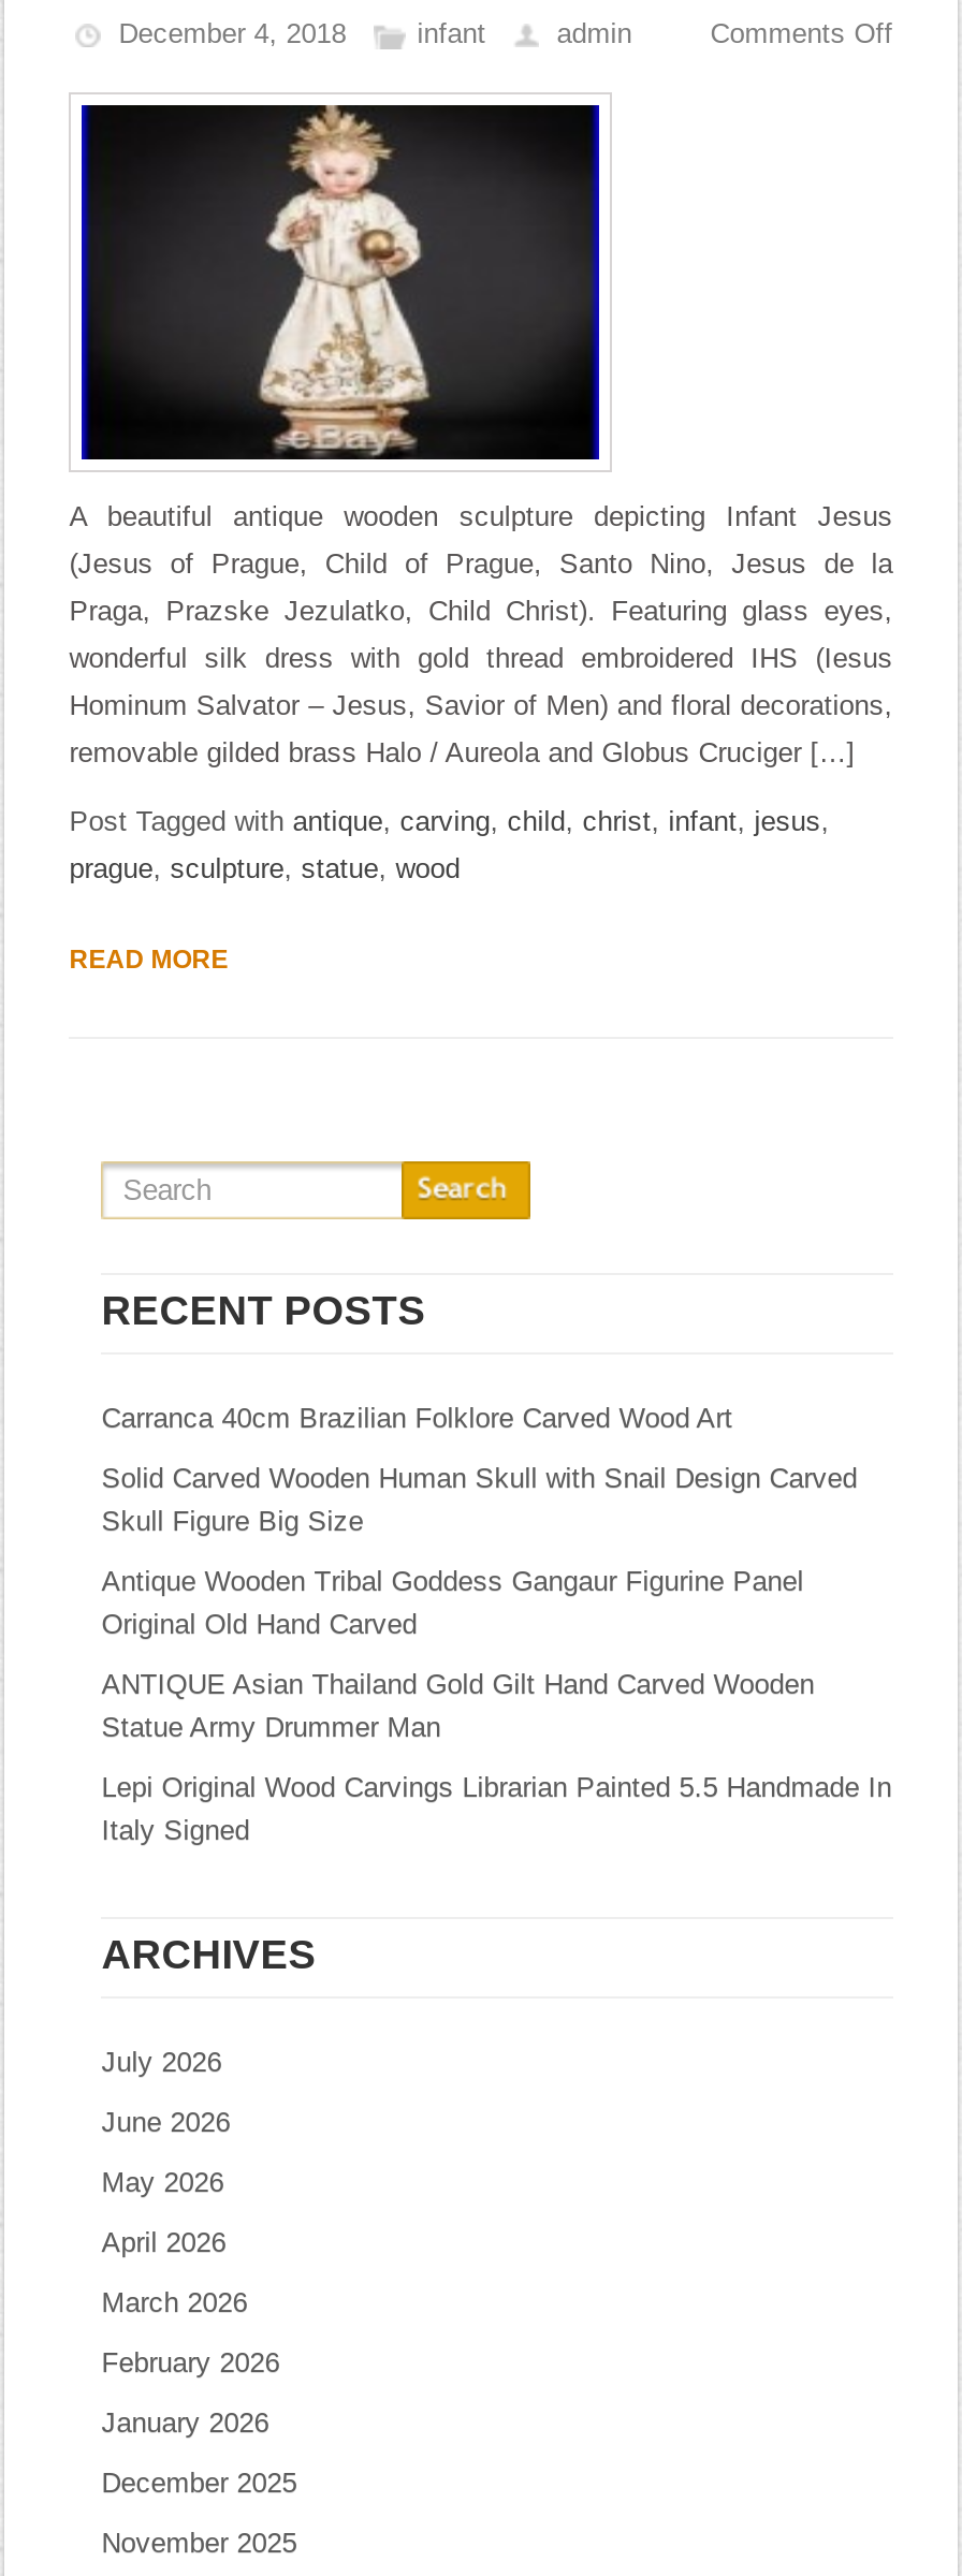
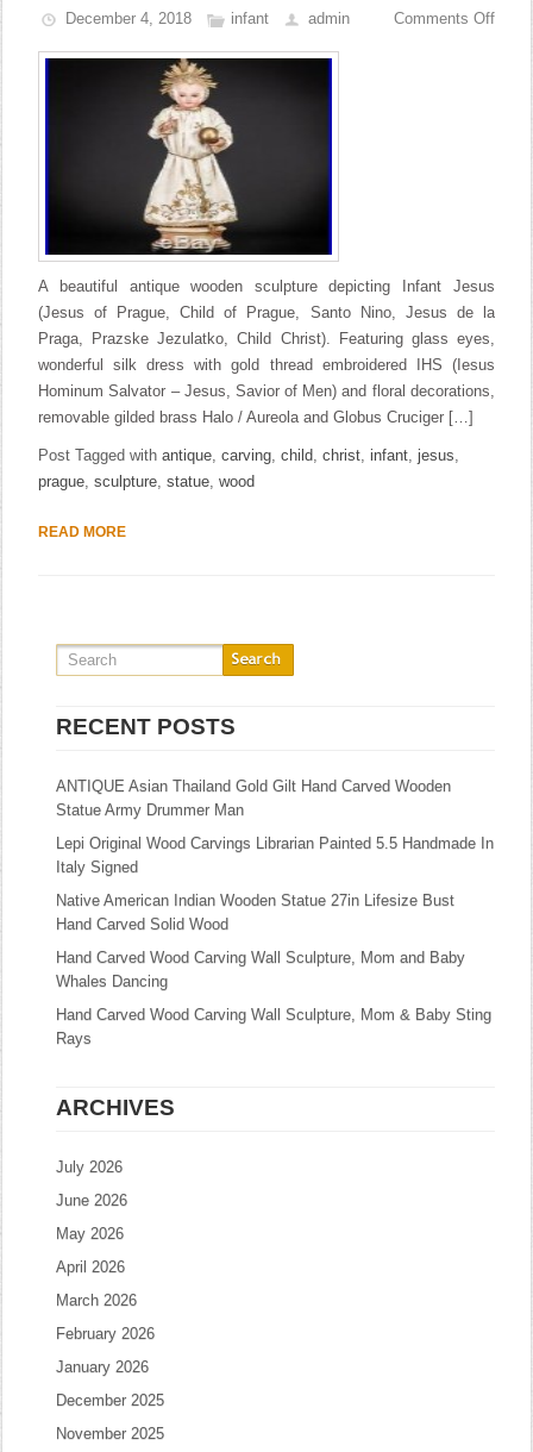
- Carranca 40cm Brazilian Folklore Carved Wood Art
- Solid Carved Wooden Human Skull with Snail Design Carved
- Skull Figure Big Size
- Antique Wooden Tribal Goddess Gangaur Figurine Panel
- Original Old Hand Carved

moved up: ANTIQUE Asian Thailand Gold Gilt Hand Carved Wooden | Statue Army Drummer Man | Lepi Original Wood Carvings Librarian Painted 5.5 Handmade In | Italy Signed

+ Native American Indian Wooden Statue 27in Lifesize Bust
+ Hand Carved Solid Wood
+ Hand Carved Wood Carving Wall Sculpture, Mom and Baby
+ Whales Dancing
+ Hand Carved Wood Carving Wall Sculpture, Mom & Baby Sting
+ Rays
